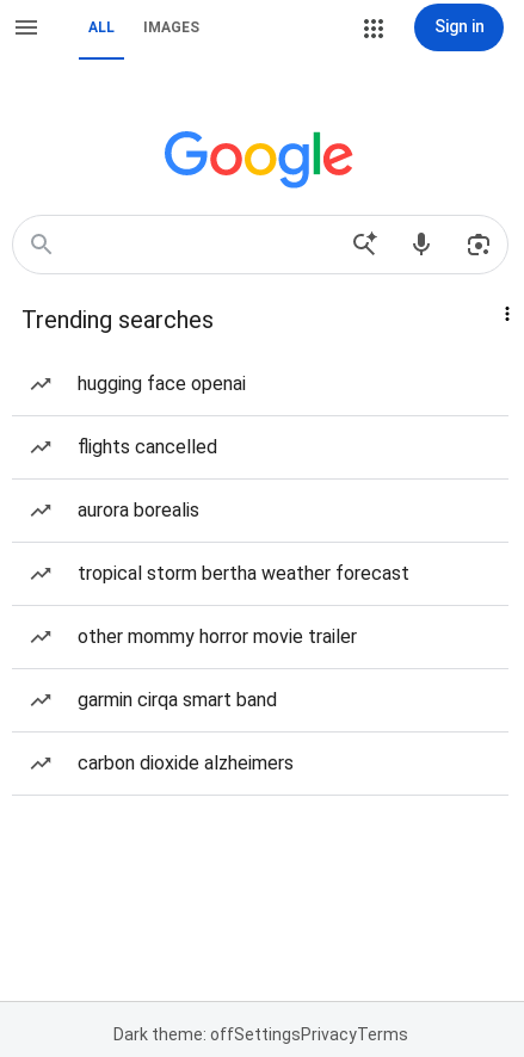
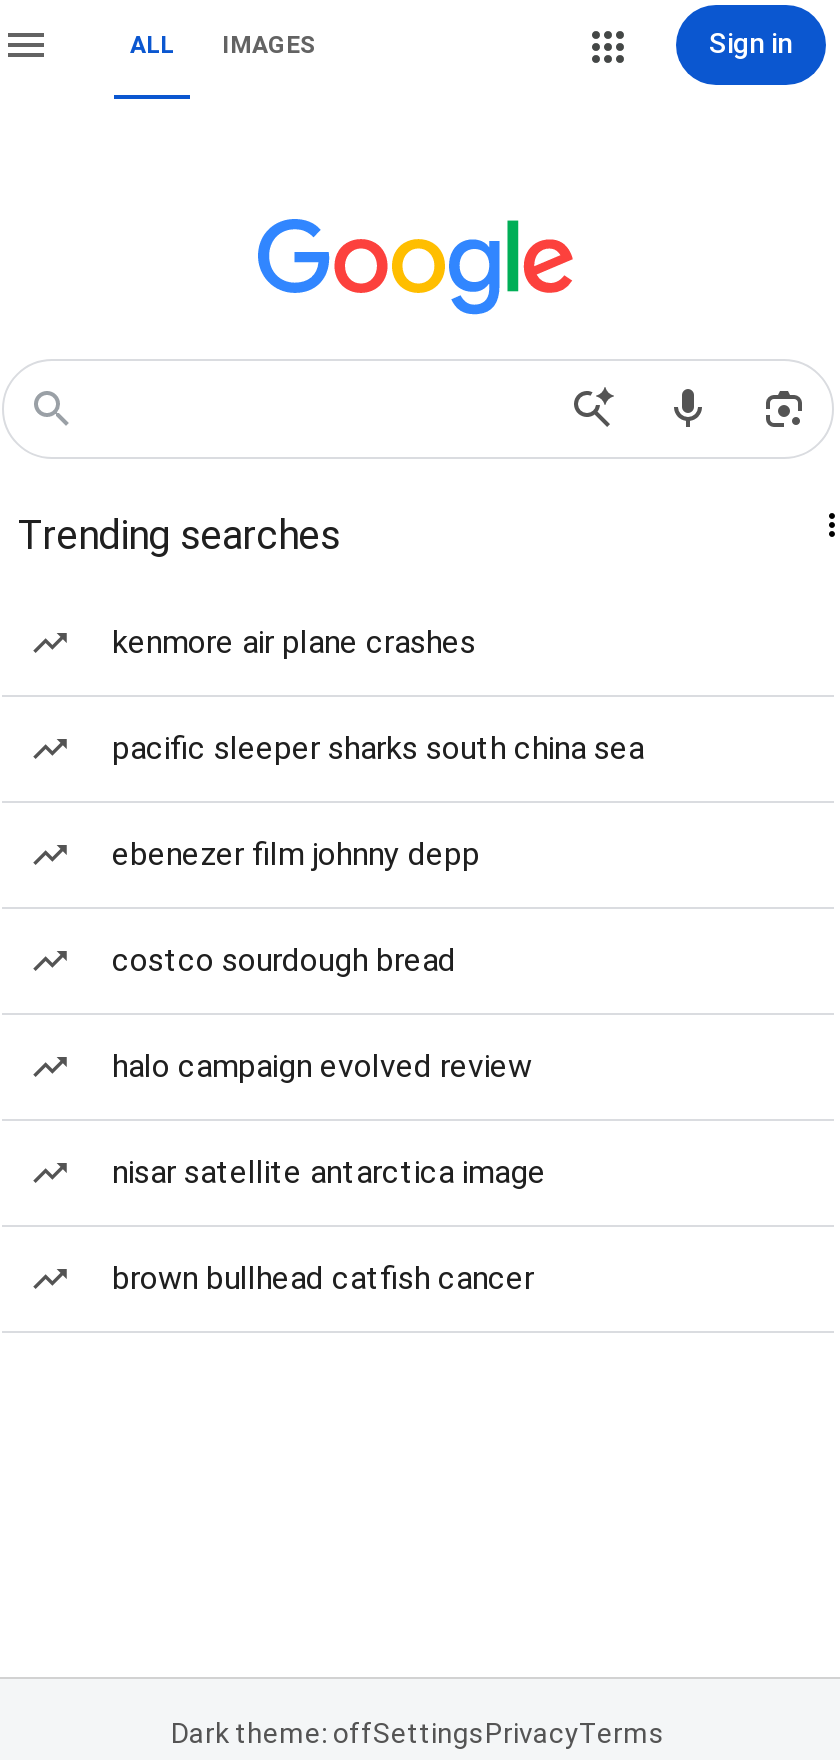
- hugging face openai
+ kenmore air plane crashes

- flights cancelled
+ pacific sleeper sharks south china sea

- aurora borealis
+ ebenezer film johnny depp

- tropical storm bertha weather forecast
+ costco sourdough bread

- other mommy horror movie trailer
+ halo campaign evolved review

- garmin cirqa smart band
+ nisar satellite antarctica image

- carbon dioxide alzheimers
+ brown bullhead catfish cancer
